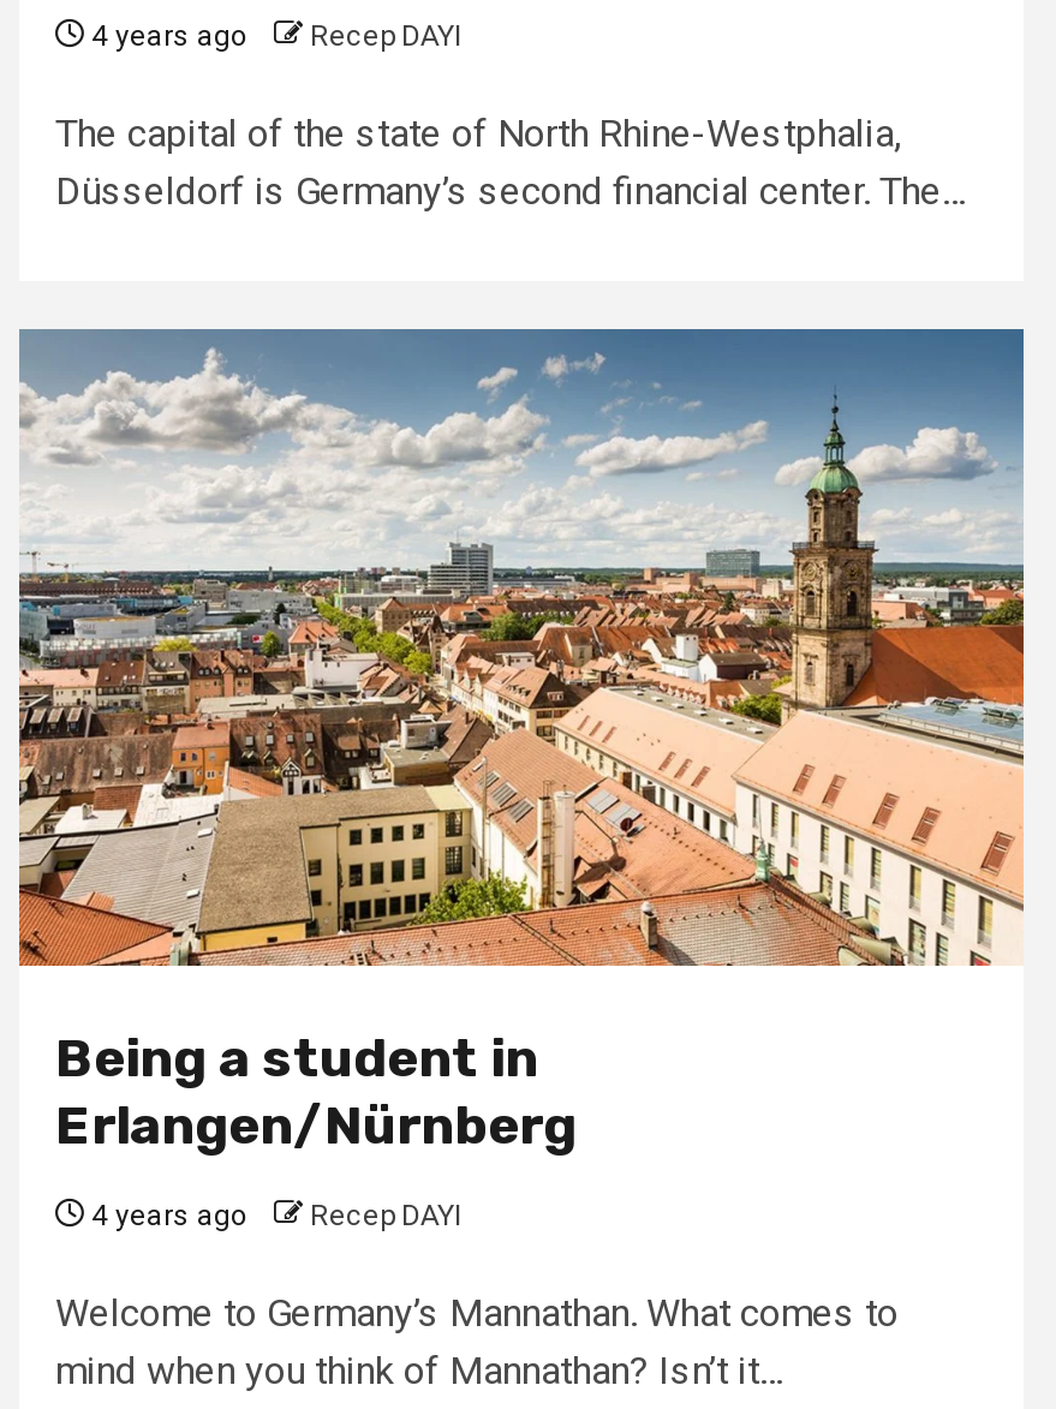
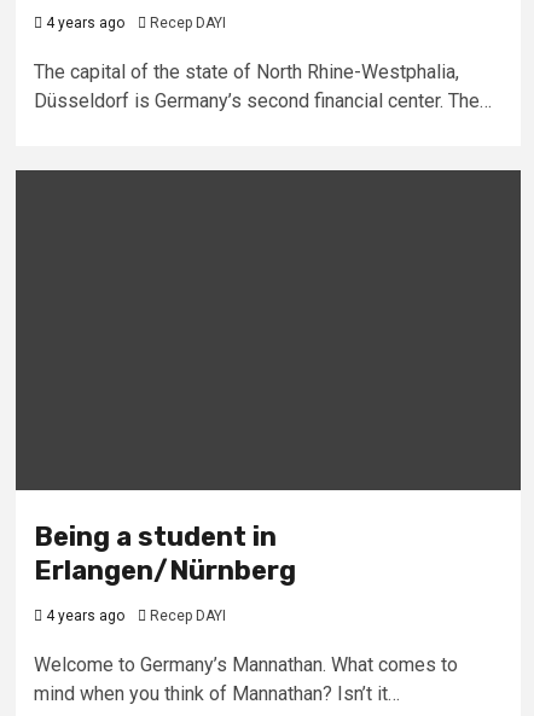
- [image]
